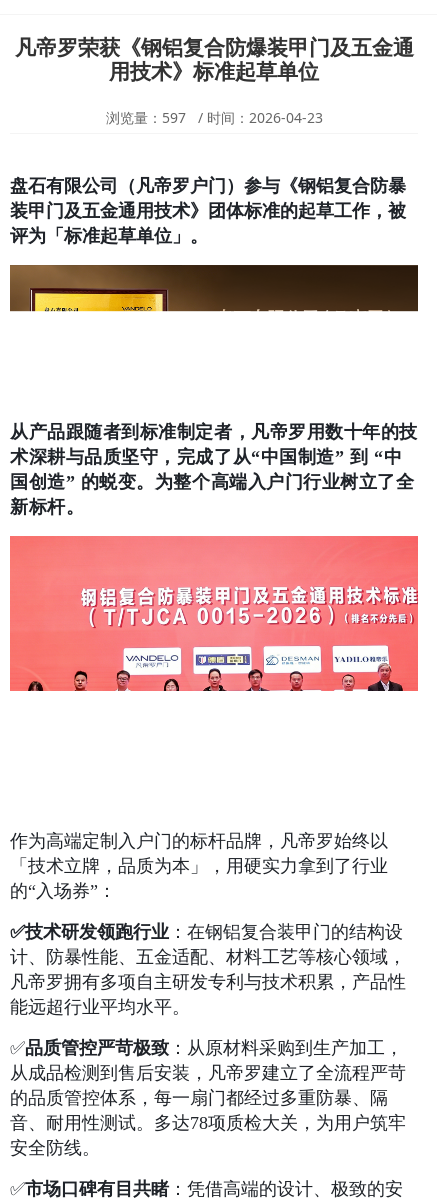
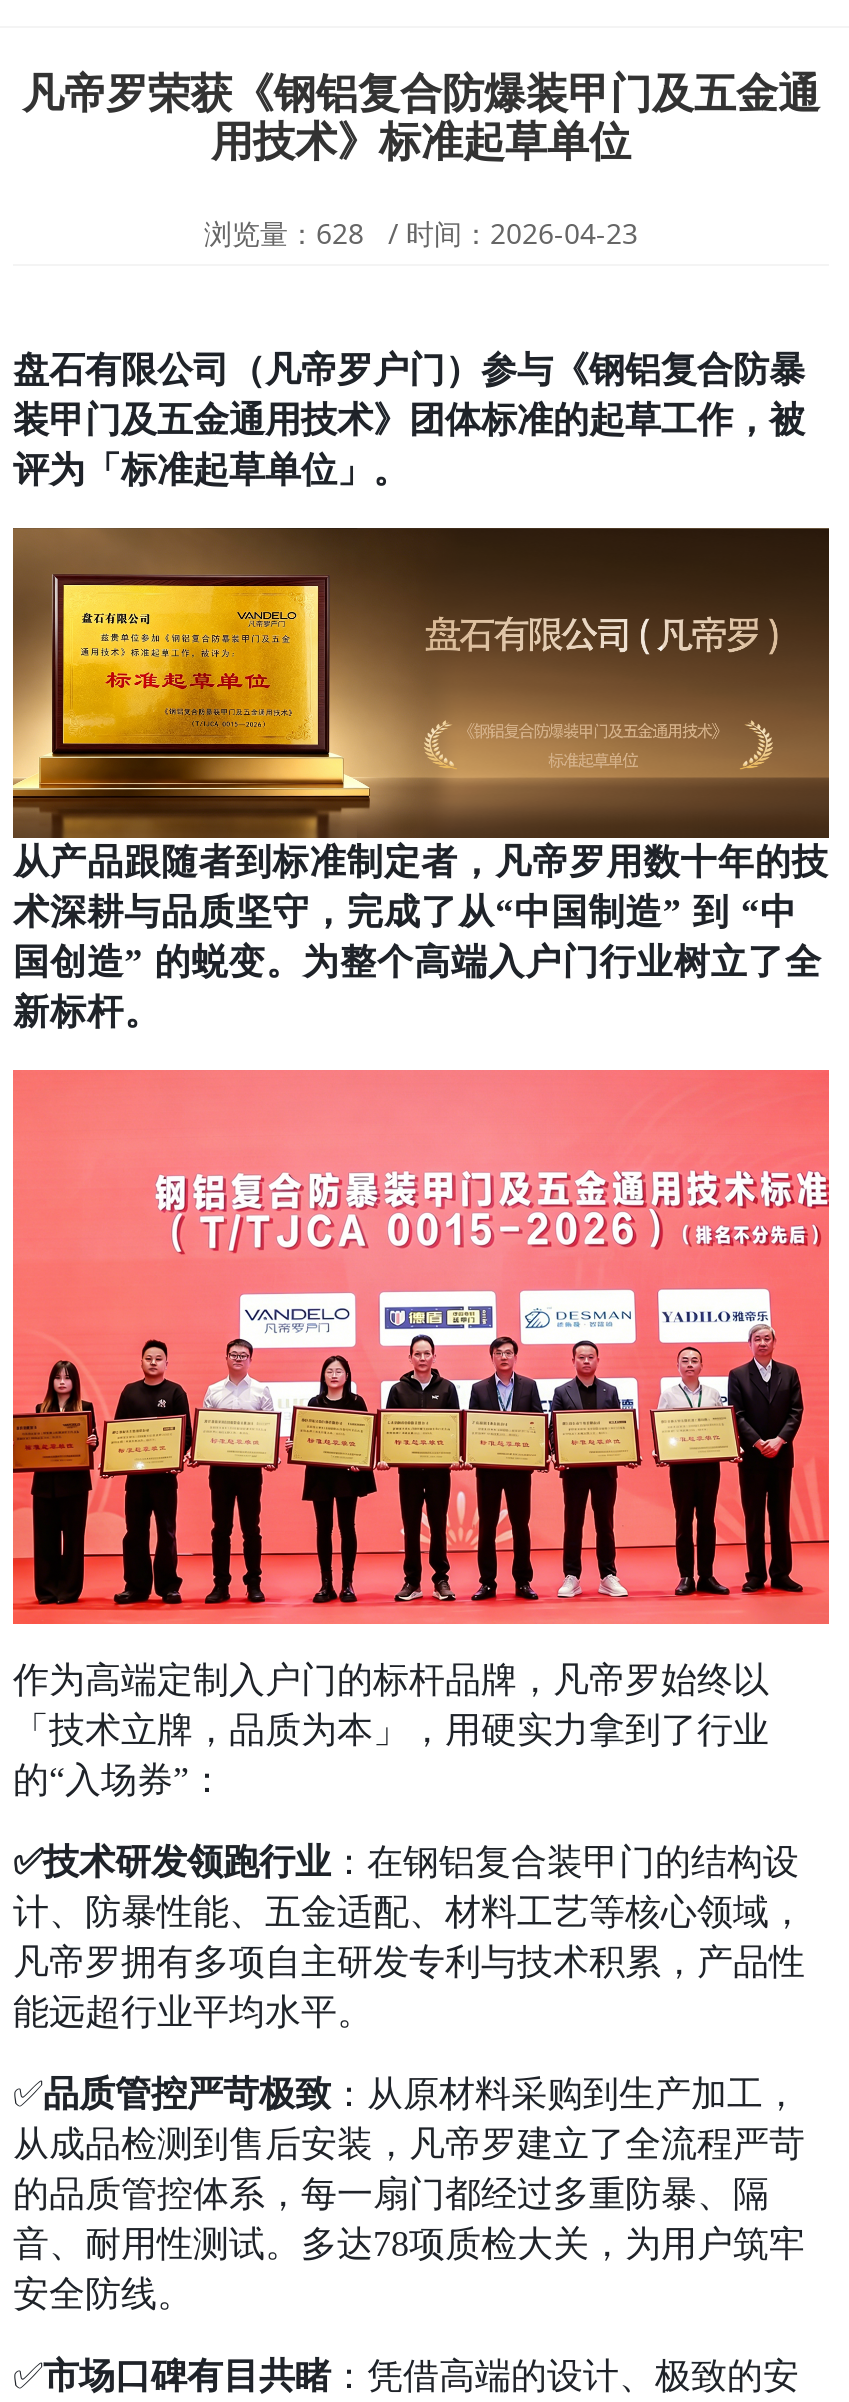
- 浏览量：597 / 时间：2026-04-23
+ 浏览量：628 / 时间：2026-04-23

+ [image]

+ [image]
